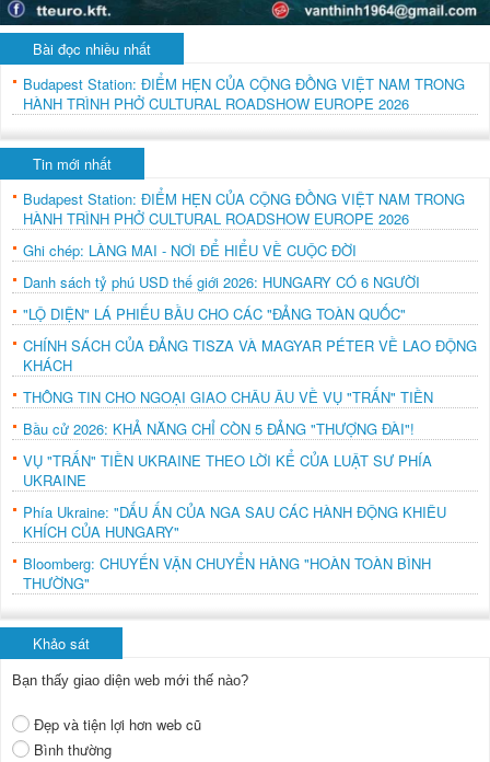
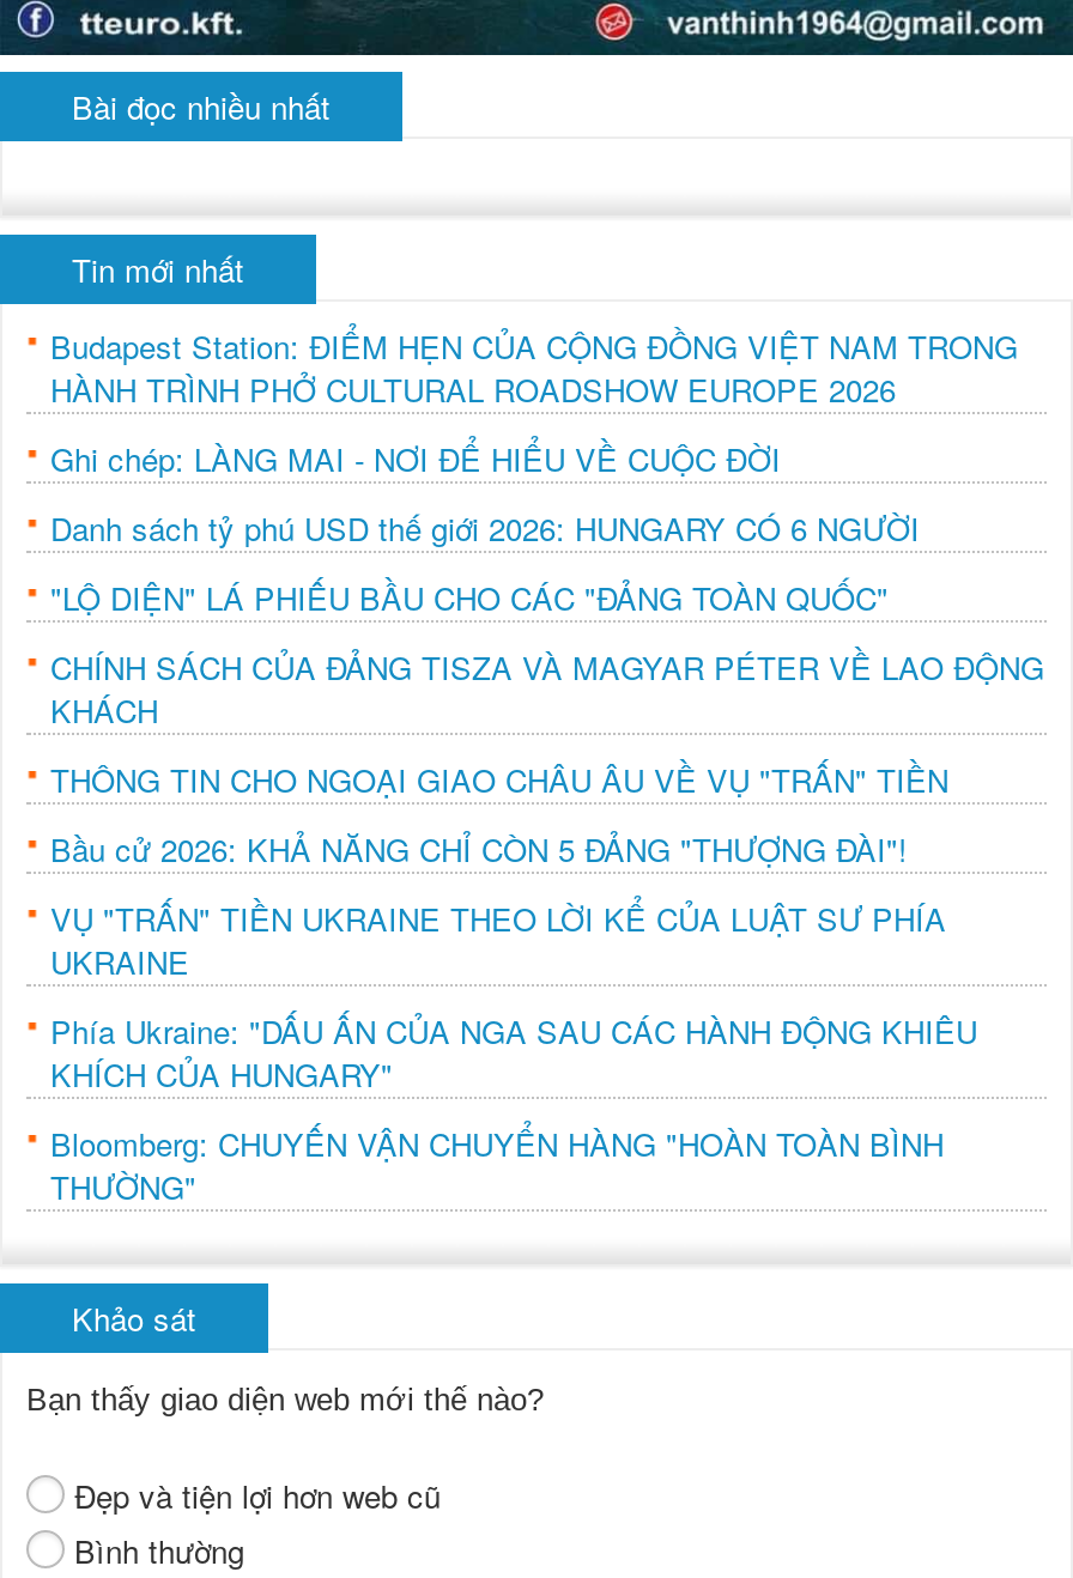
- Budapest Station: ĐIỂM HẸN CỦA CỘNG ĐỒNG VIỆT NAM TRONG
- HÀNH TRÌNH PHỞ CULTURAL ROADSHOW EUROPE 2026
